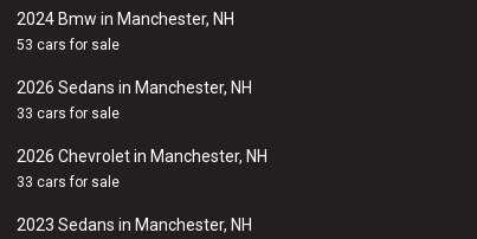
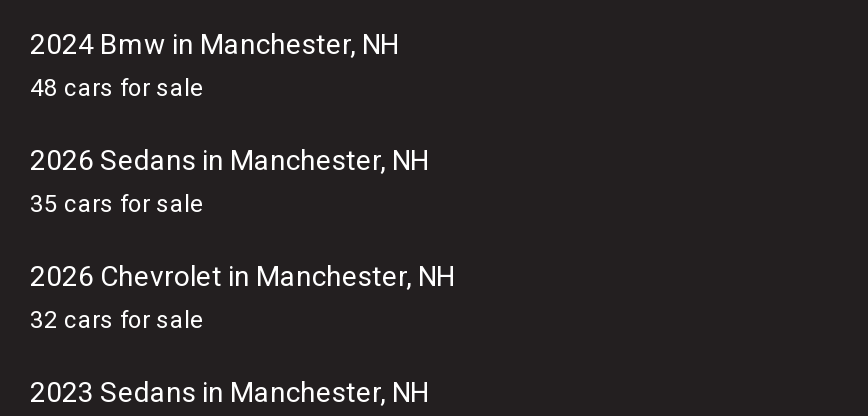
- 53 cars for sale
+ 48 cars for sale

- 33 cars for sale
+ 35 cars for sale

- 33 cars for sale
+ 32 cars for sale
